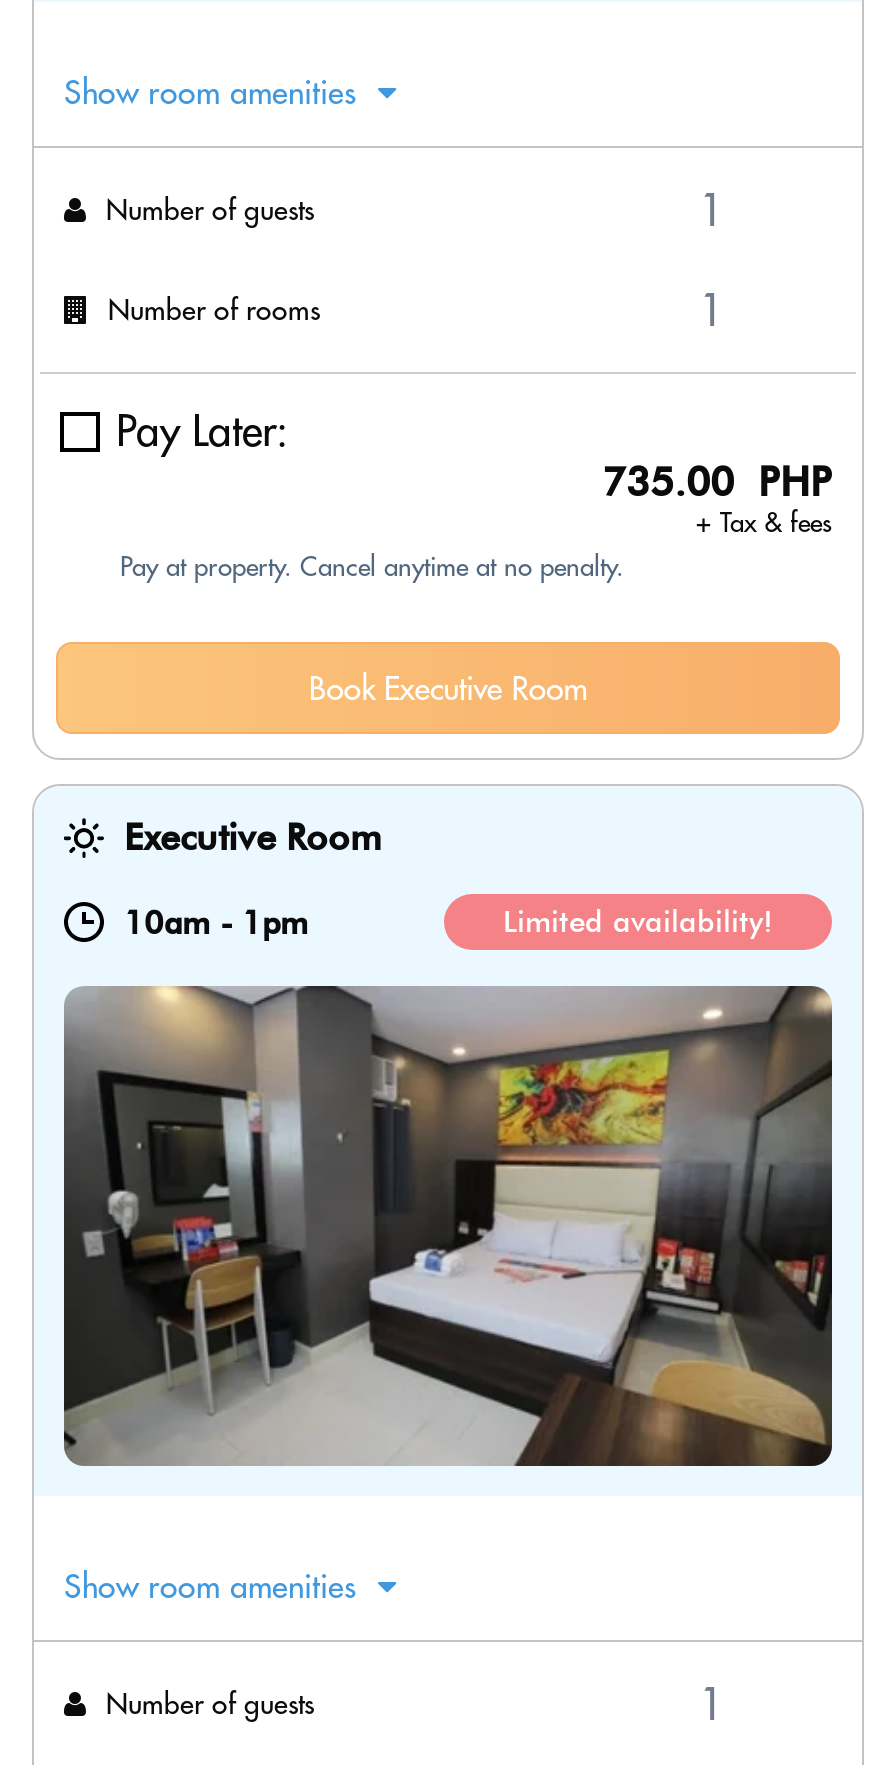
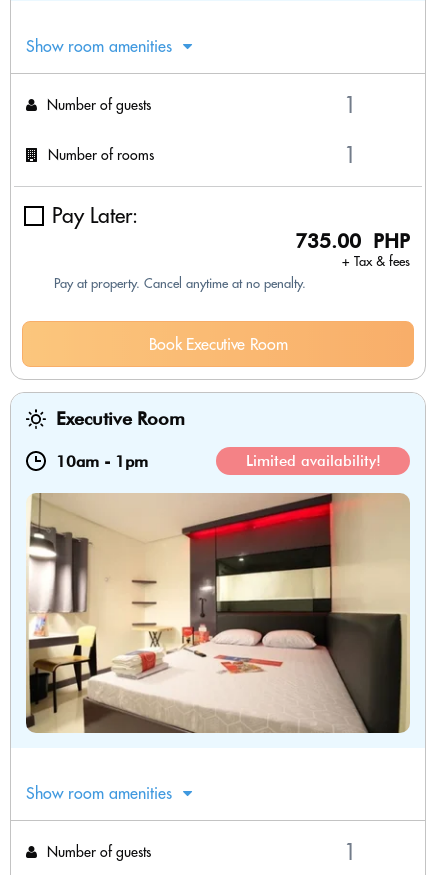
- [image]
+ [image]
